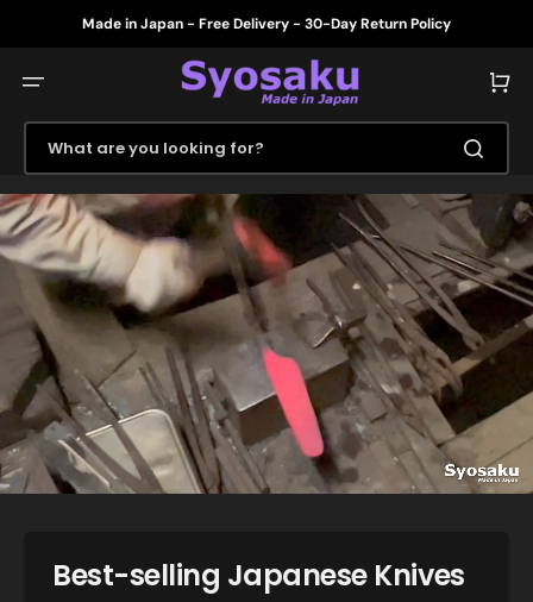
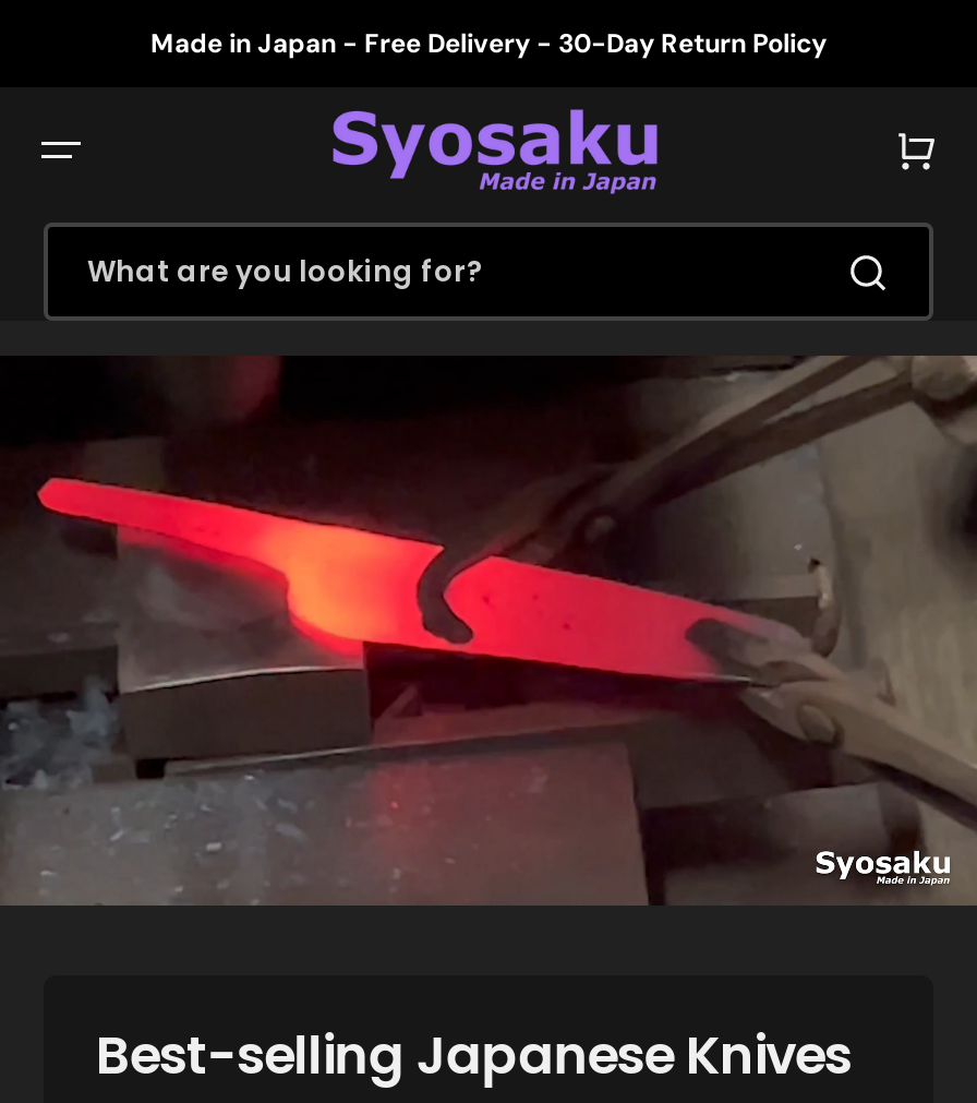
- [image]
+ [image]
